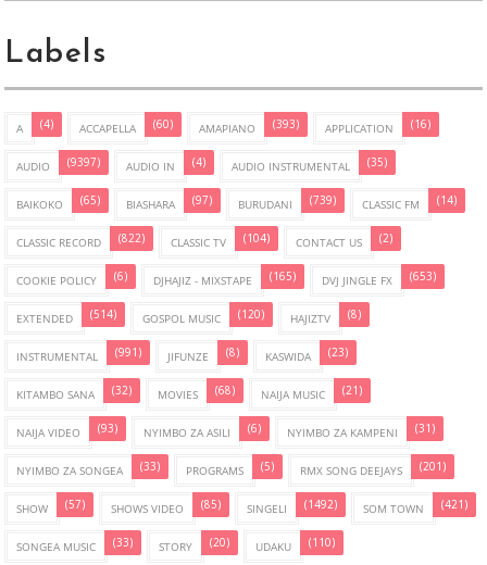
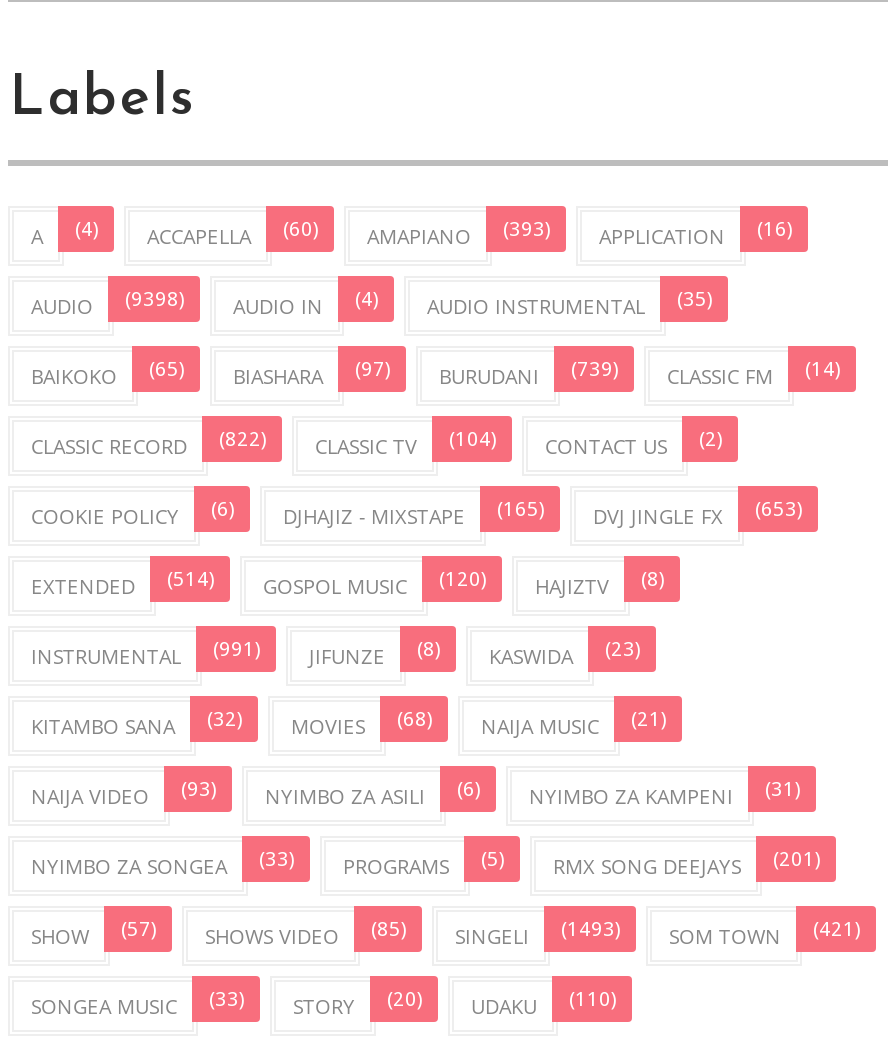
- AUDIO (9397)
+ AUDIO (9398)

- SINGELI (1492)
+ SINGELI (1493)
